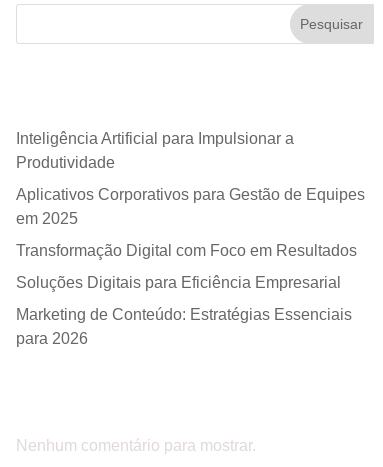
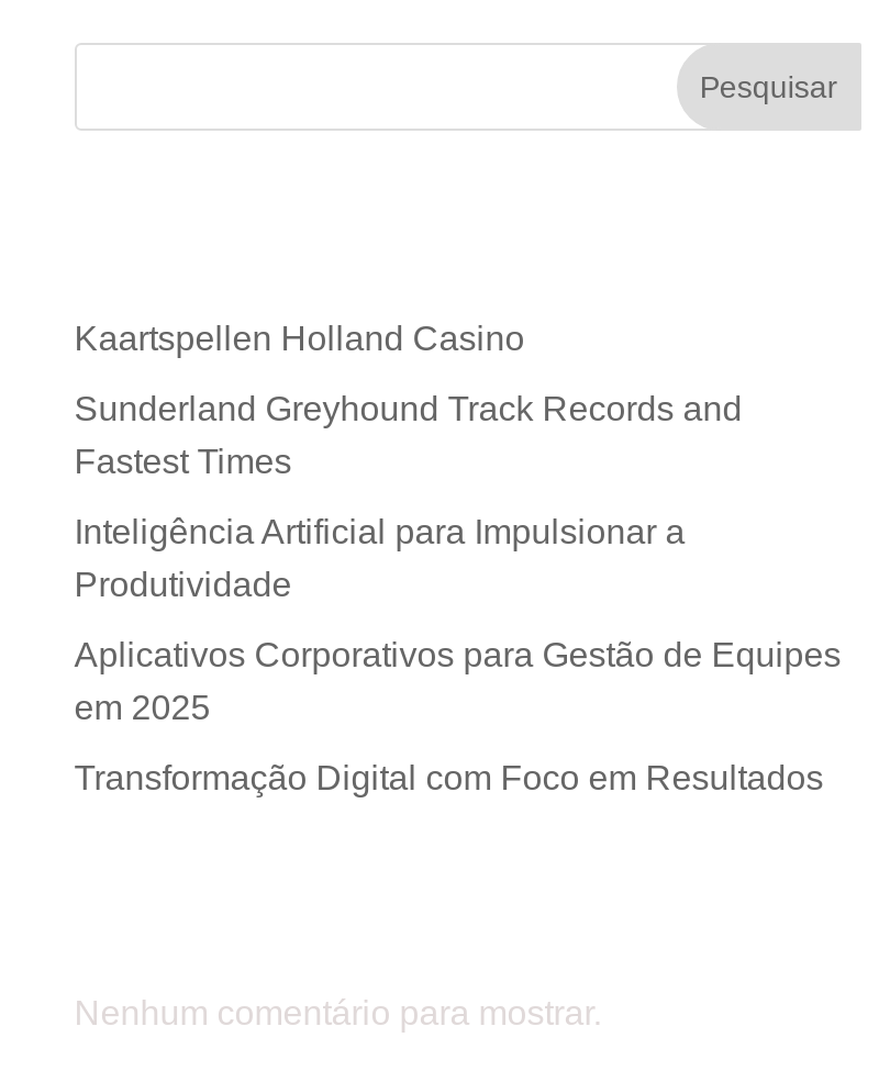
+ Kaartspellen Holland Casino
+ Sunderland Greyhound Track Records and
+ Fastest Times

moved down: Inteligência Artificial para Impulsionar a | Produtividade | Aplicativos Corporativos para Gestão de Equipes | em 2025 | Transformação Digital com Foco em Resultados

- Soluções Digitais para Eficiência Empresarial
- Marketing de Conteúdo: Estratégias Essenciais
- para 2026
